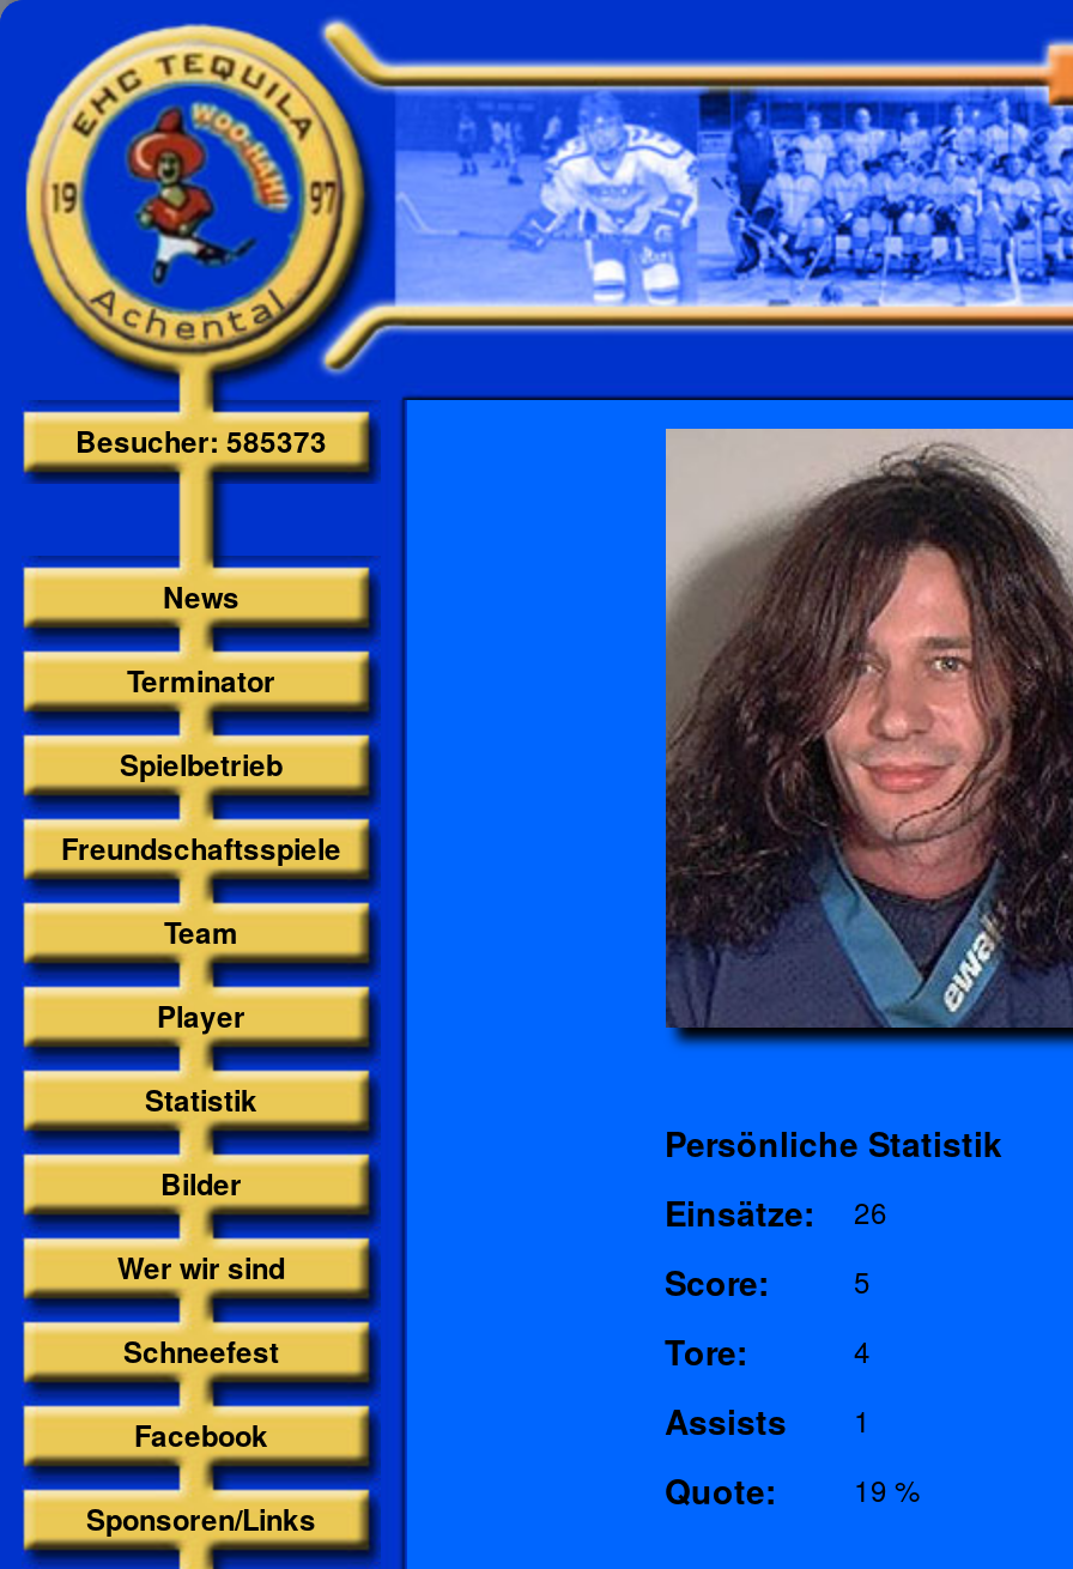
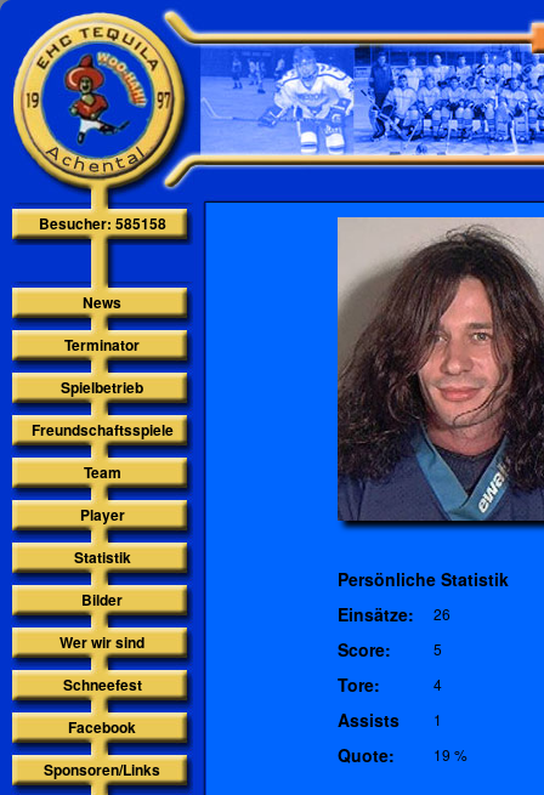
- Besucher: 585373
+ Besucher: 585158
